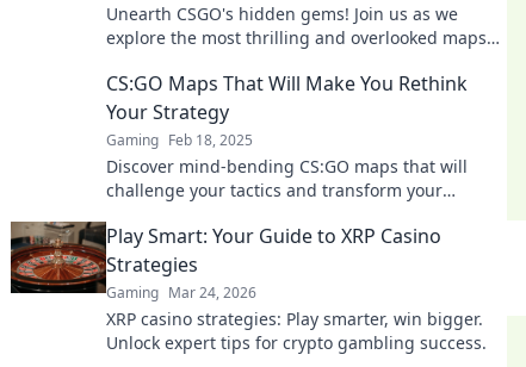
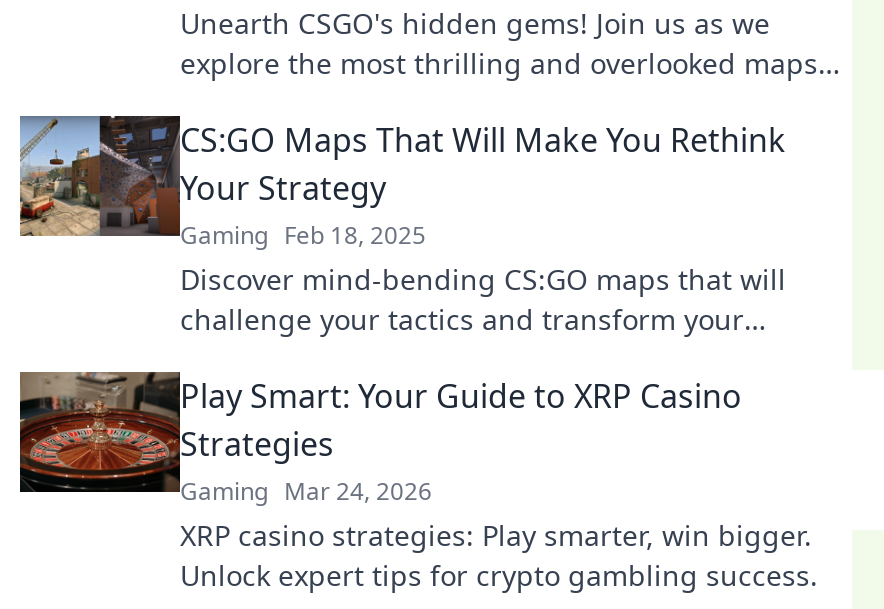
+ [image]
